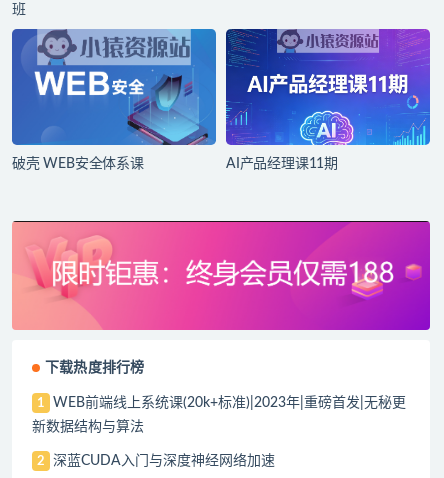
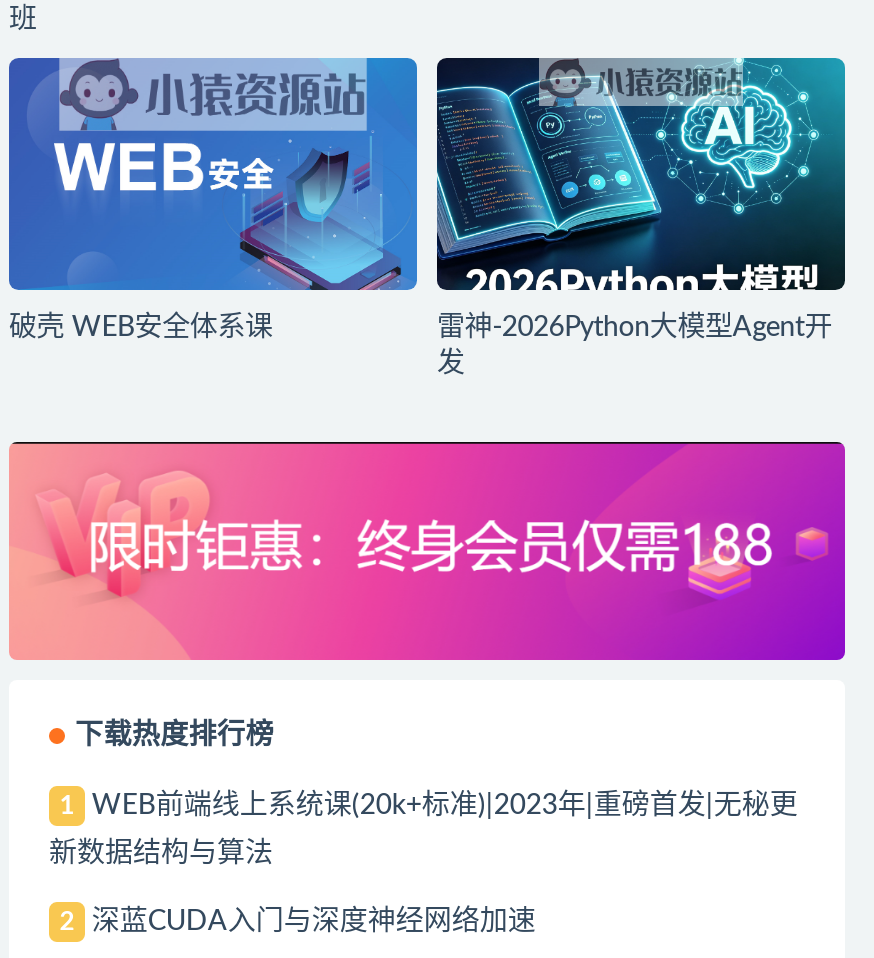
- [image]
- AI产品经理课11期
+ [image]
+ 雷神-2026Python大模型Agent开
+ 发
